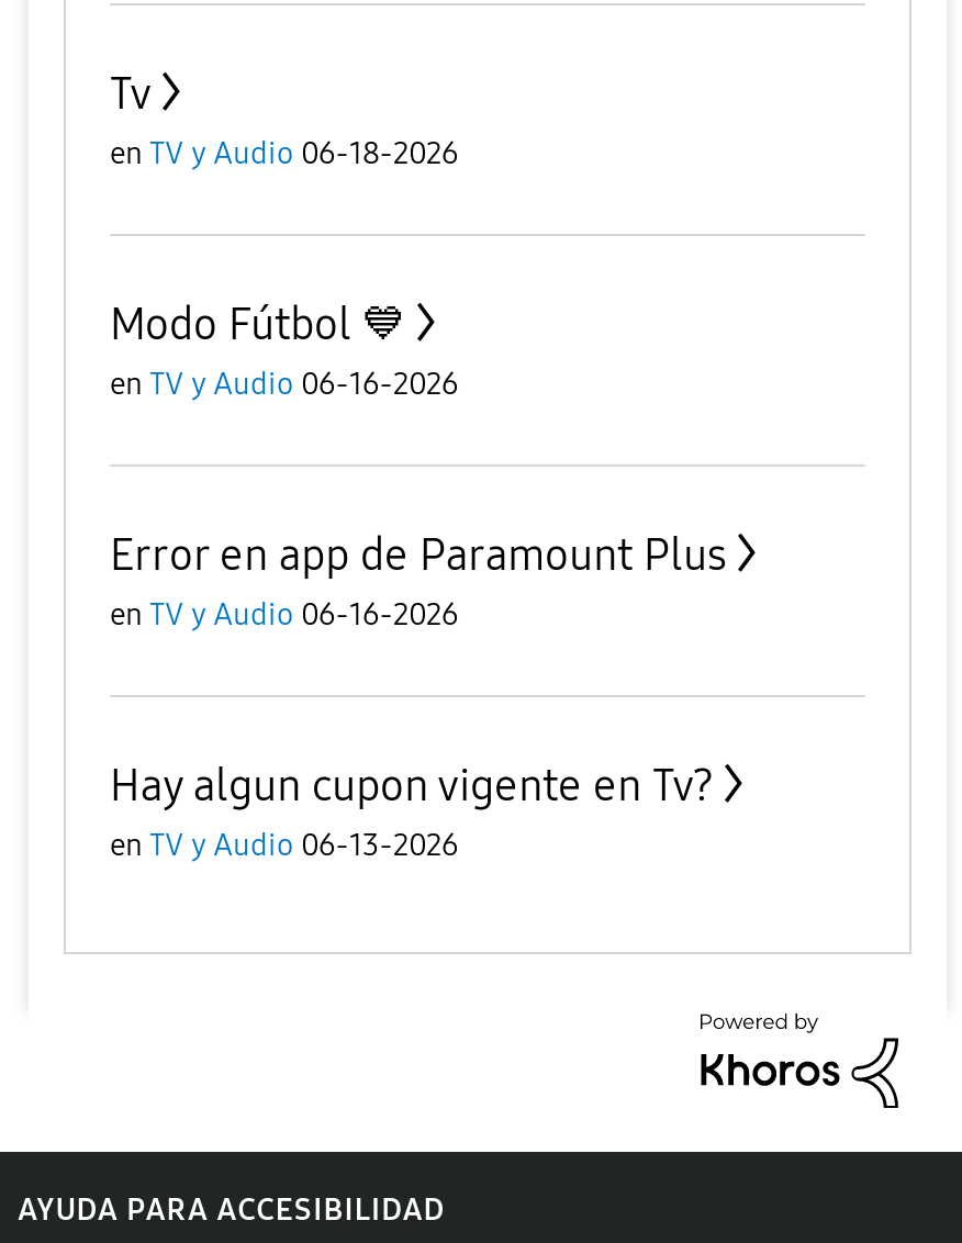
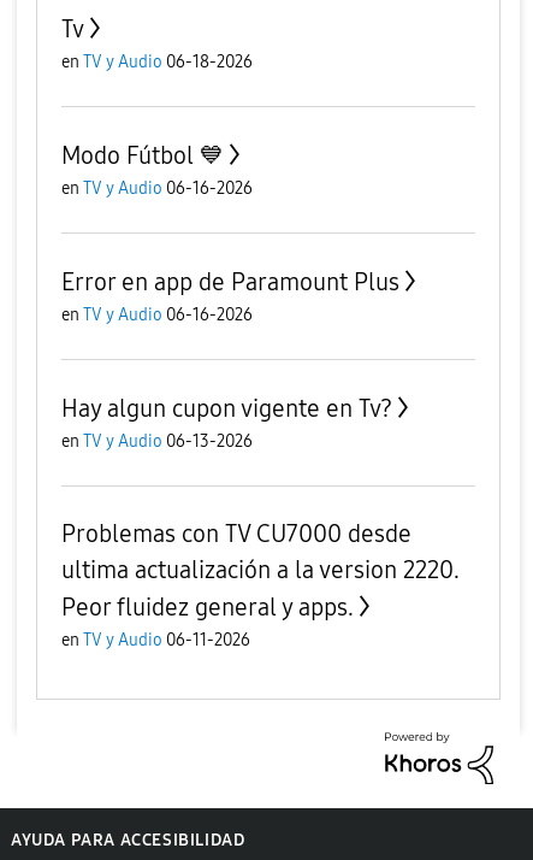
+ Problemas con TV CU7000 desde
+ ultima actualización a la version 2220.
+ Peor fluidez general y apps.
+ en TV y Audio 06-11-2026
